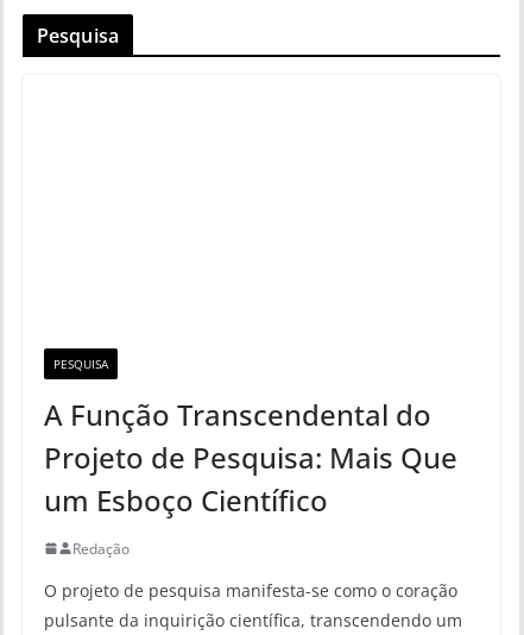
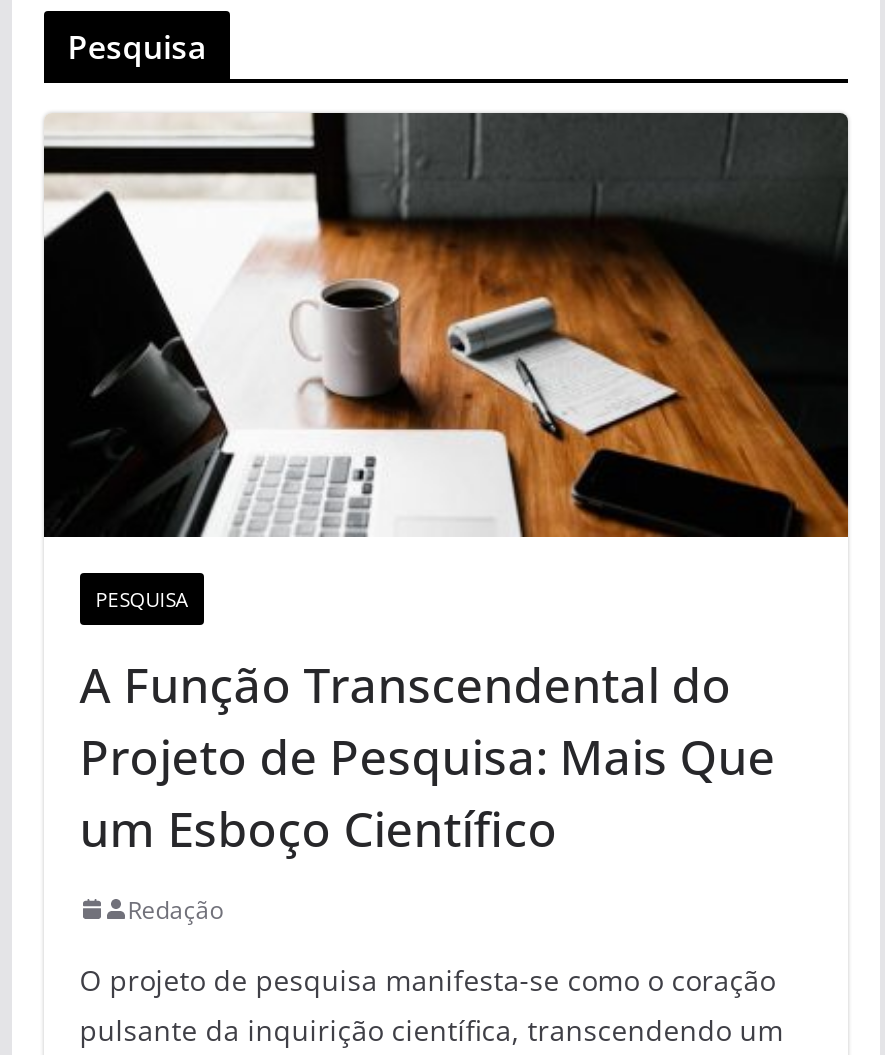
+ [image]
